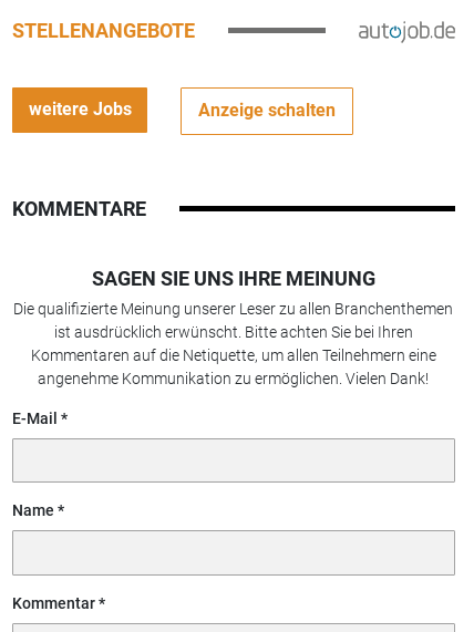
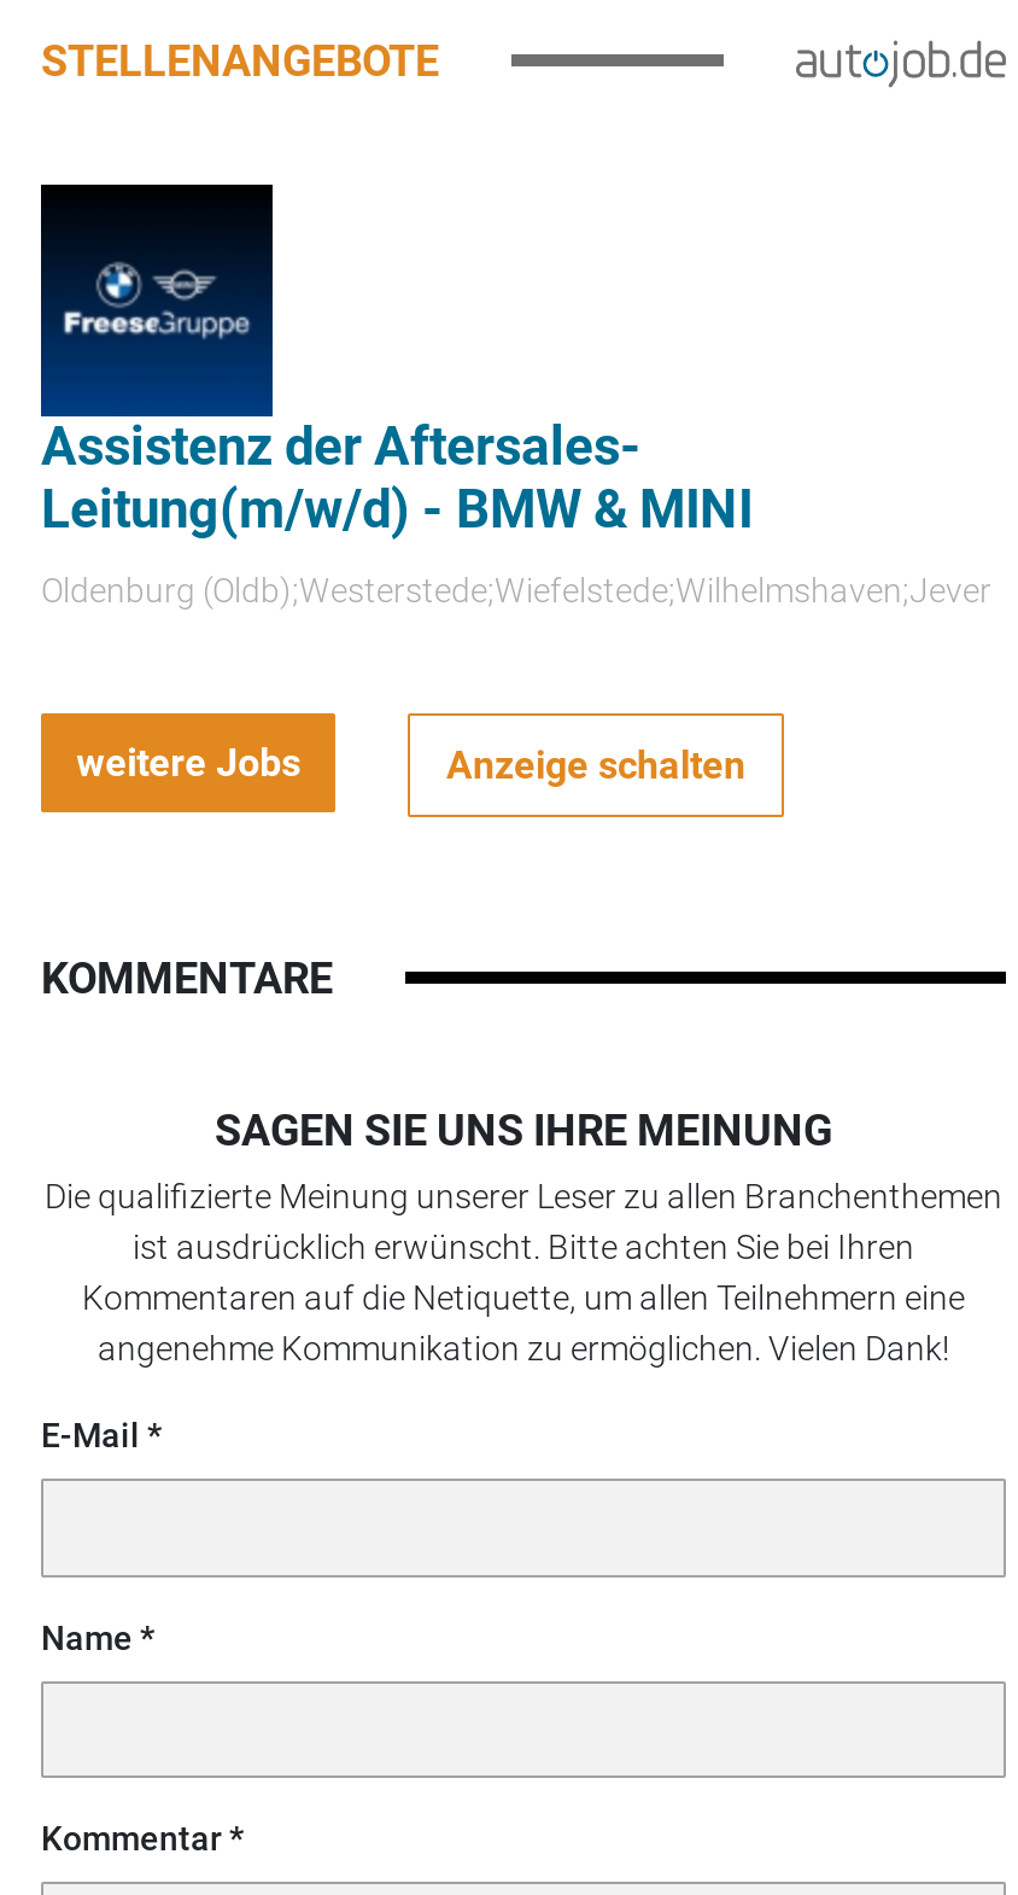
+ [image]
+ Assistenz der Aftersales-
+ Leitung(m/w/d) - BMW & MINI
+ Oldenburg (Oldb);Westerstede;Wiefelstede;Wilhelmshaven;Jever
